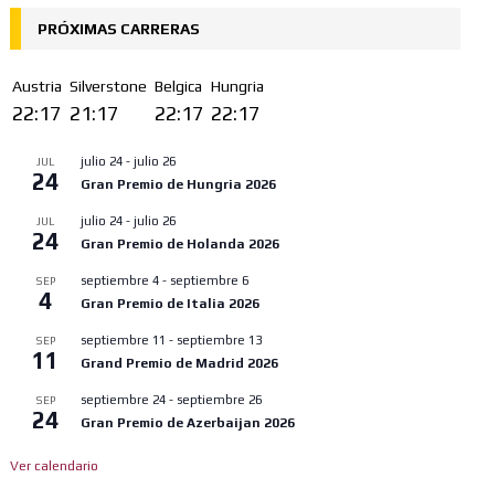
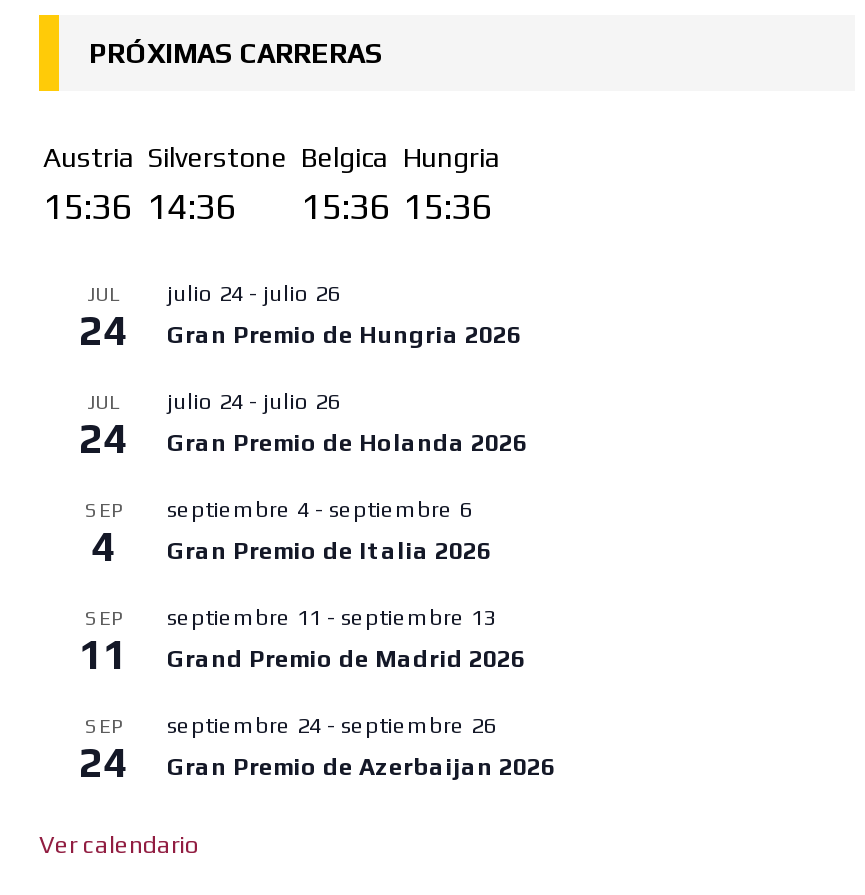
- 22:17
+ 15:36

- 21:17
+ 14:36

- 22:17
+ 15:36

- 22:17
+ 15:36
